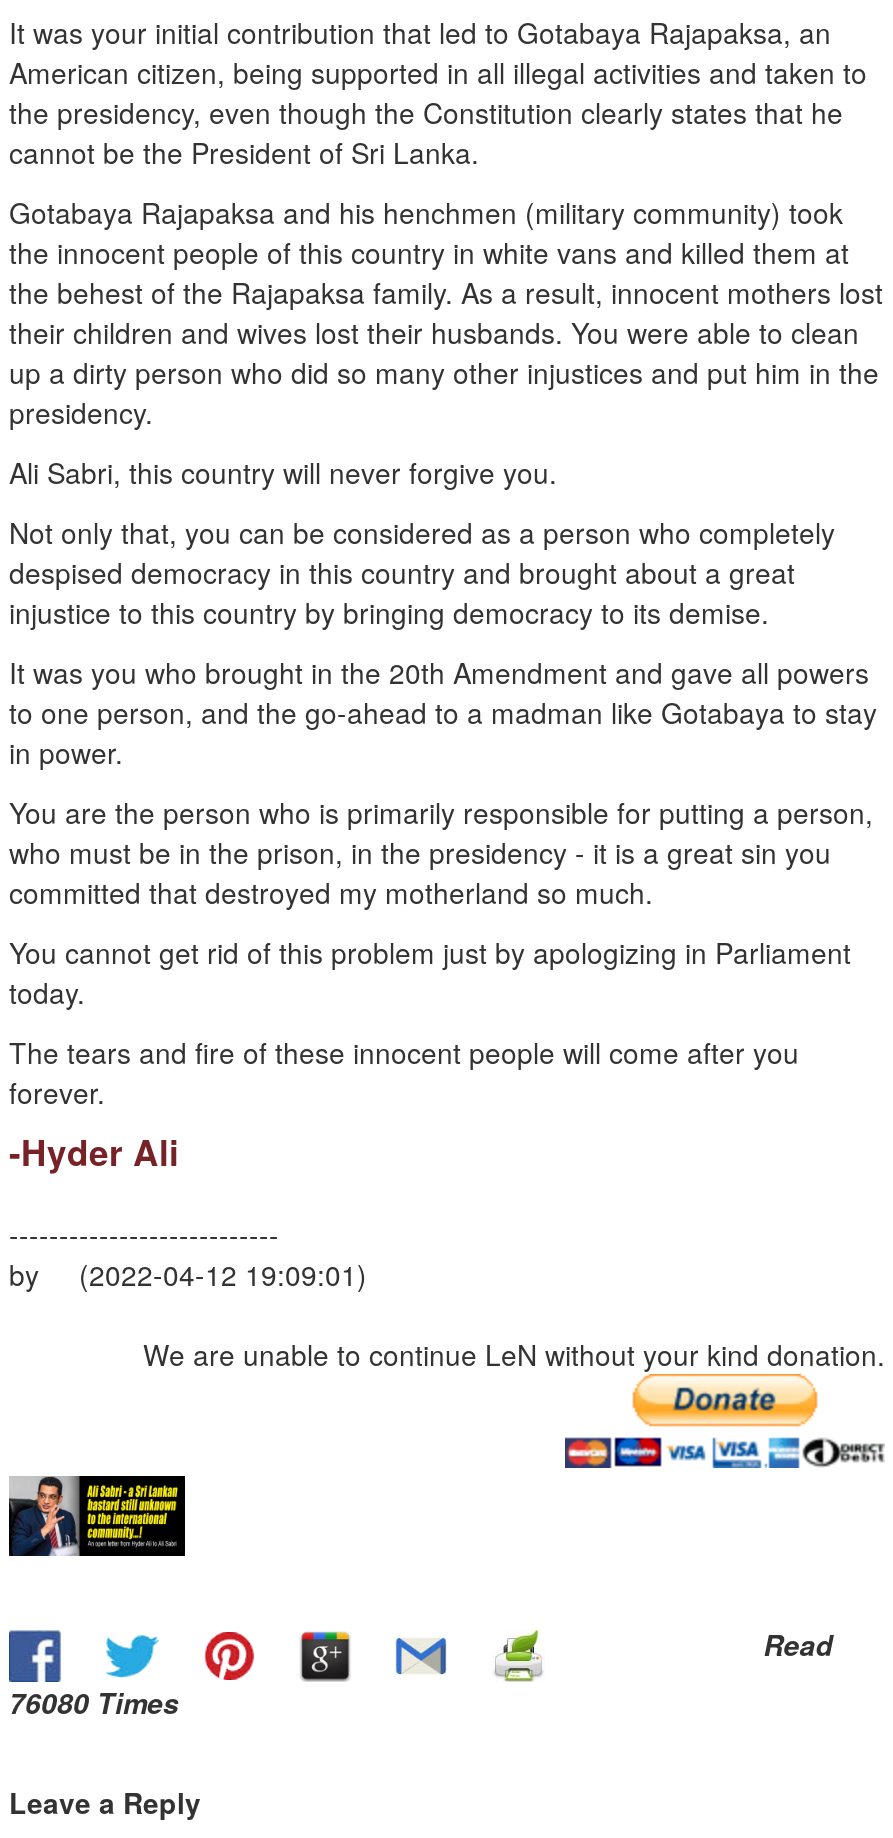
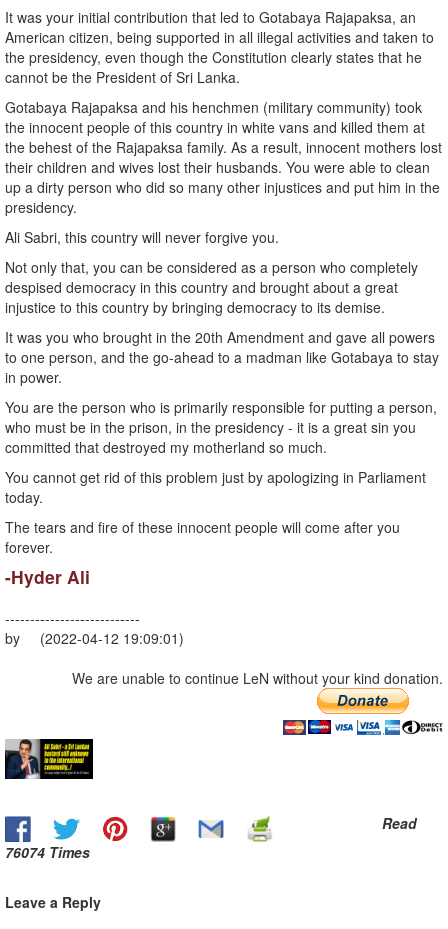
- 76080 Times
+ 76074 Times
